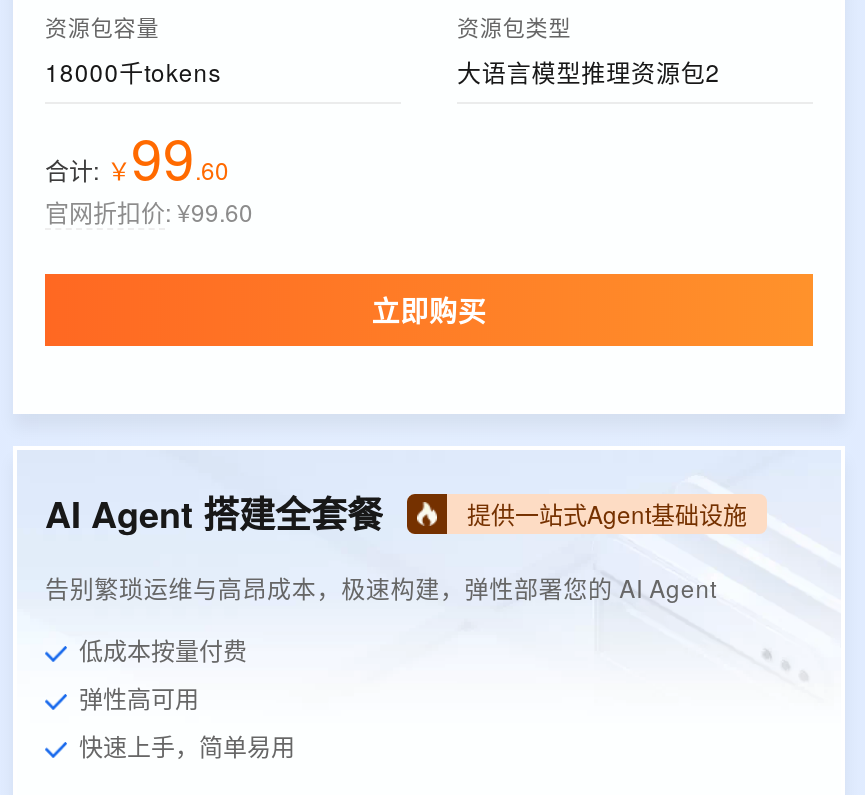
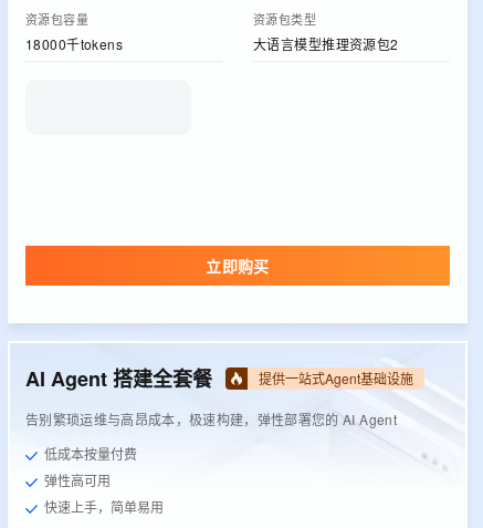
- 合计: ￥99.60
- 官网折扣价: ¥99.60
